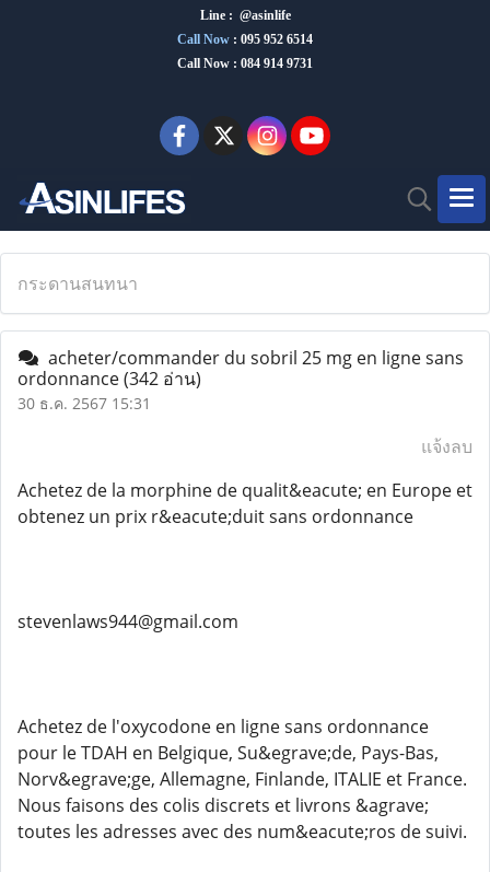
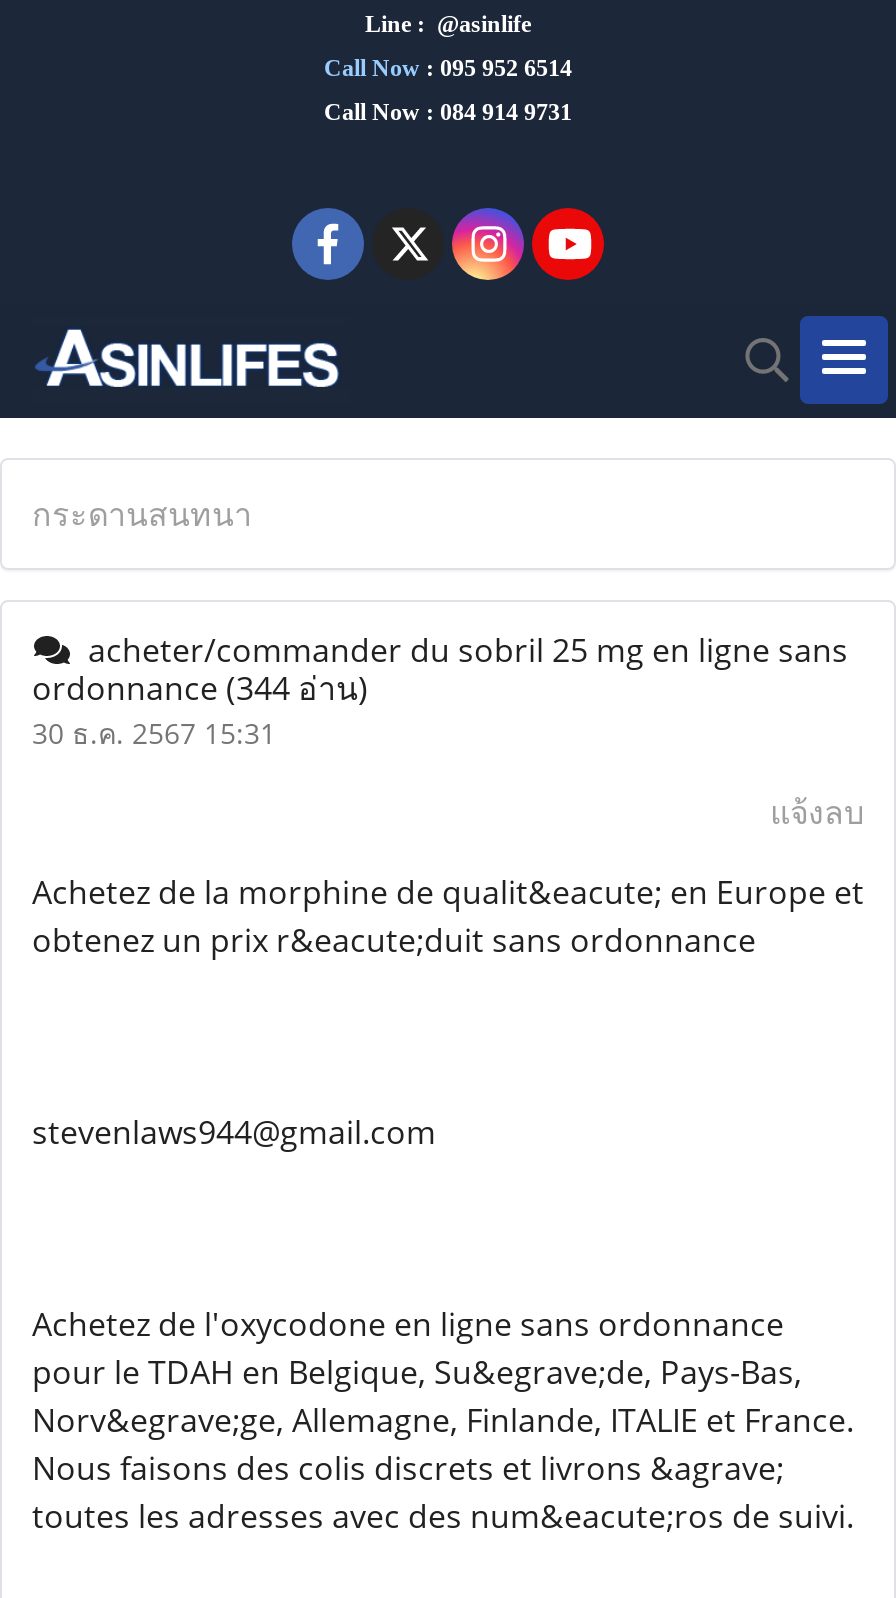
- ordonnance (342 อ่าน)
+ ordonnance (344 อ่าน)
